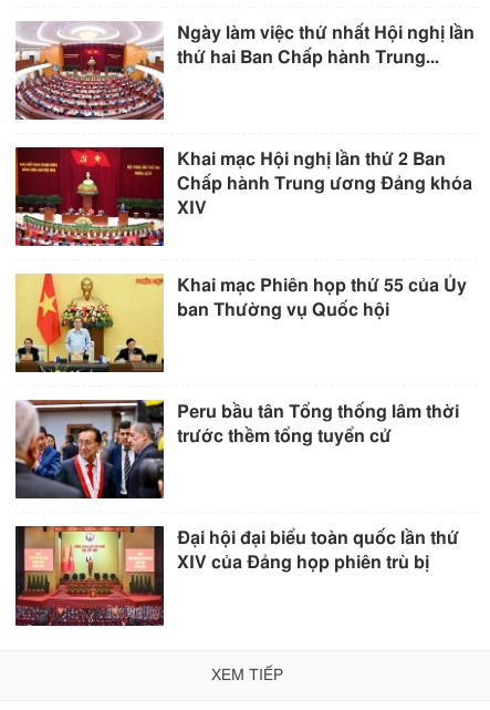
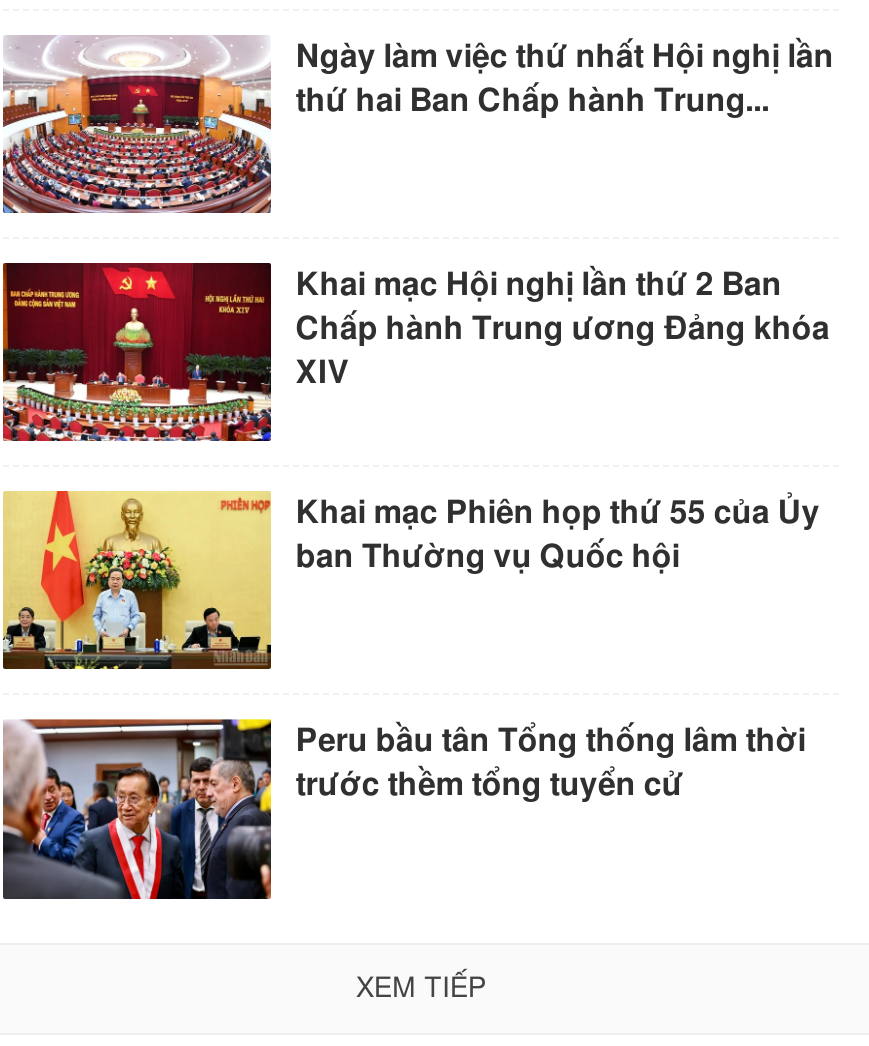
- [image]
- Đại hội đại biểu toàn quốc lần thứ
- XIV của Đảng họp phiên trù bị
